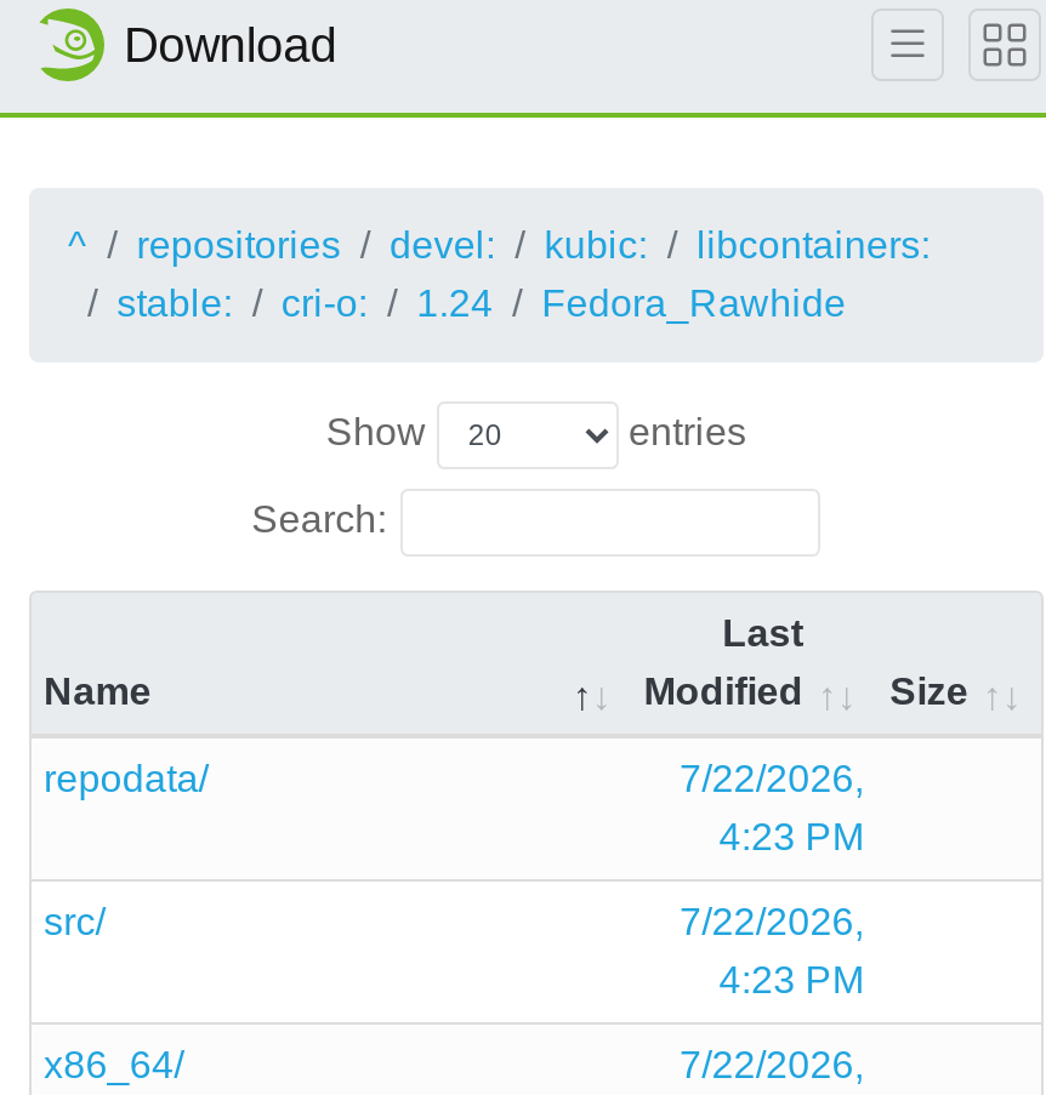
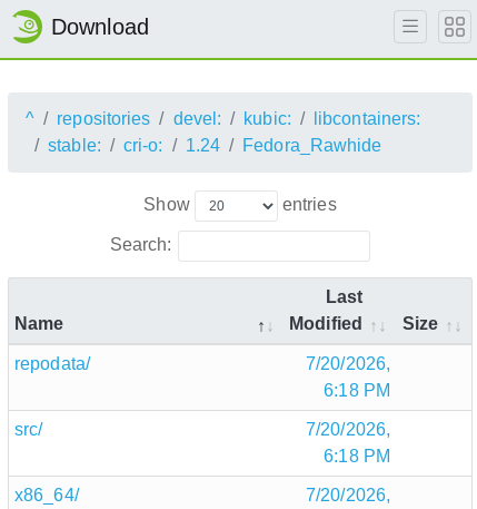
- 7/22/2026,
+ 7/20/2026,

- 4:23 PM
+ 6:18 PM

- 7/22/2026,
+ 7/20/2026,

- 4:23 PM
+ 6:18 PM

- 7/22/2026,
+ 7/20/2026,
